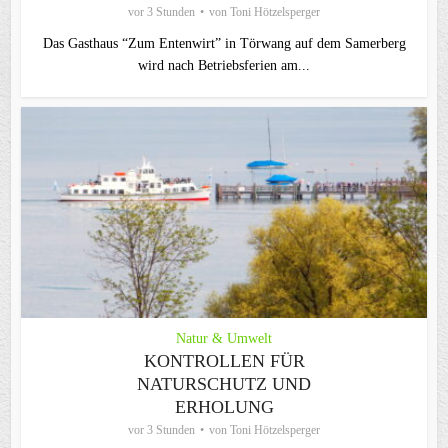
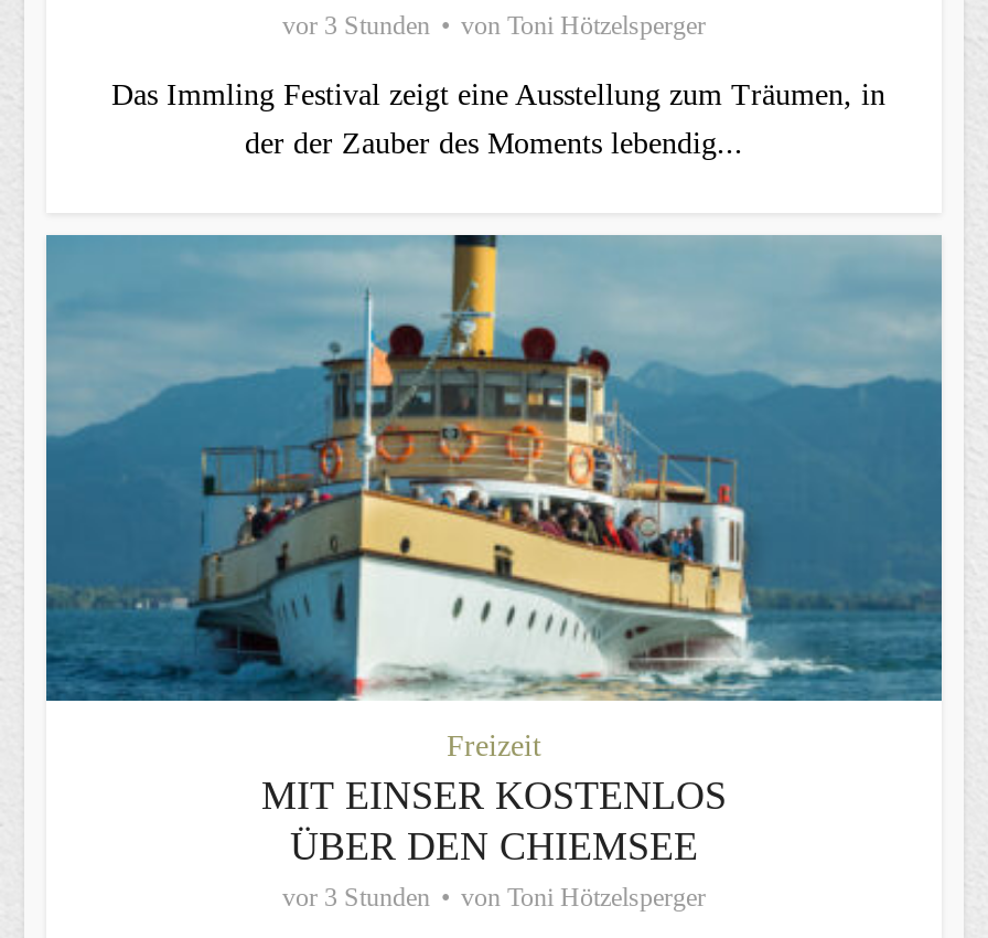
- Das Gasthaus “Zum Entenwirt” in Törwang auf dem Samerberg
+ Das Immling Festival zeigt eine Ausstellung zum Träumen, in

- wird nach Betriebsferien am...
+ der der Zauber des Moments lebendig...

- [image]
- Natur & Umwelt
- KONTROLLEN FÜR
- NATURSCHUTZ UND
- ERHOLUNG
+ [image]
+ Freizeit
+ MIT EINSER KOSTENLOS
+ ÜBER DEN CHIEMSEE
